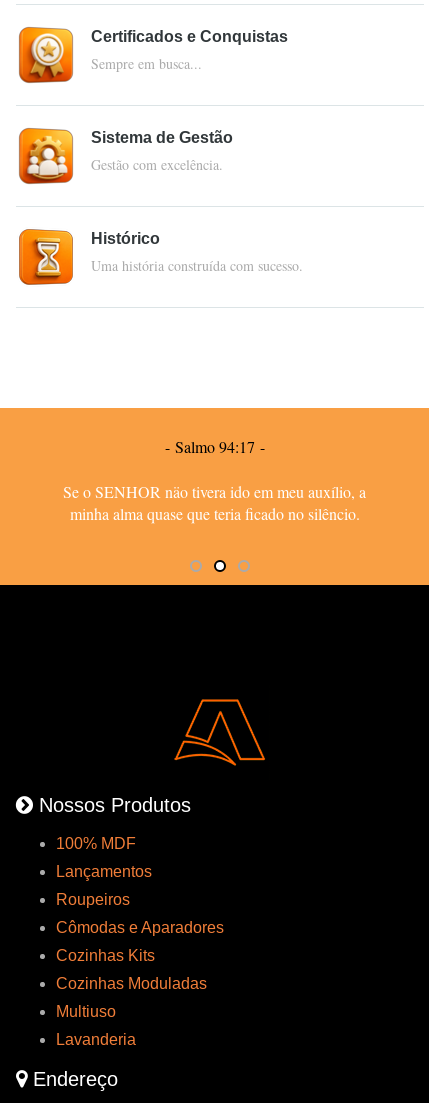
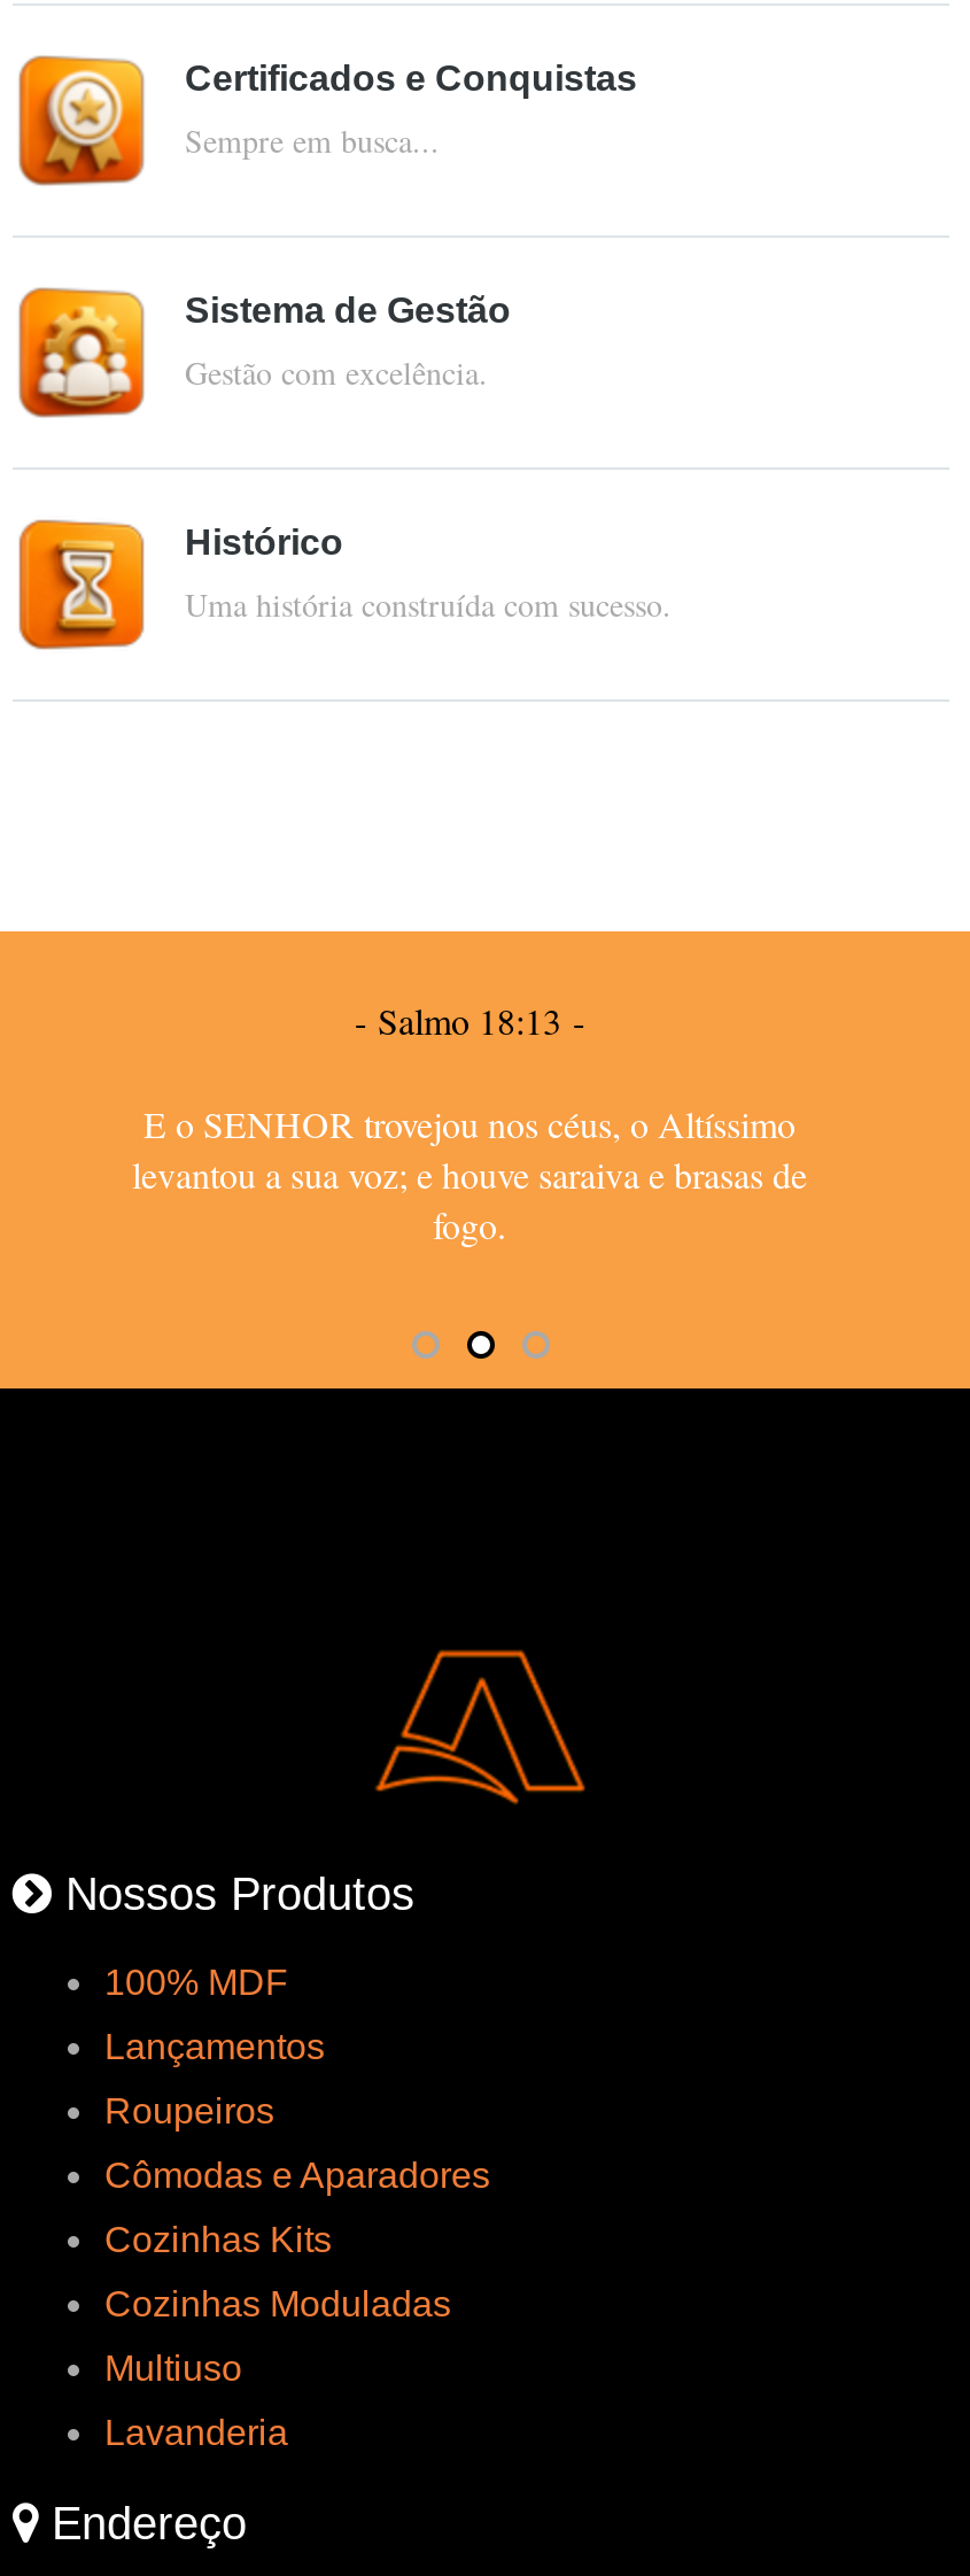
- Salmo 94:17
+ Salmo 18:13

- Se o SENHOR näo tivera ido em meu auxílio, a
- minha alma quase que teria ficado no silêncio.
+ E o SENHOR trovejou nos céus, o Altíssimo
+ levantou a sua voz; e houve saraiva e brasas de
+ fogo.
